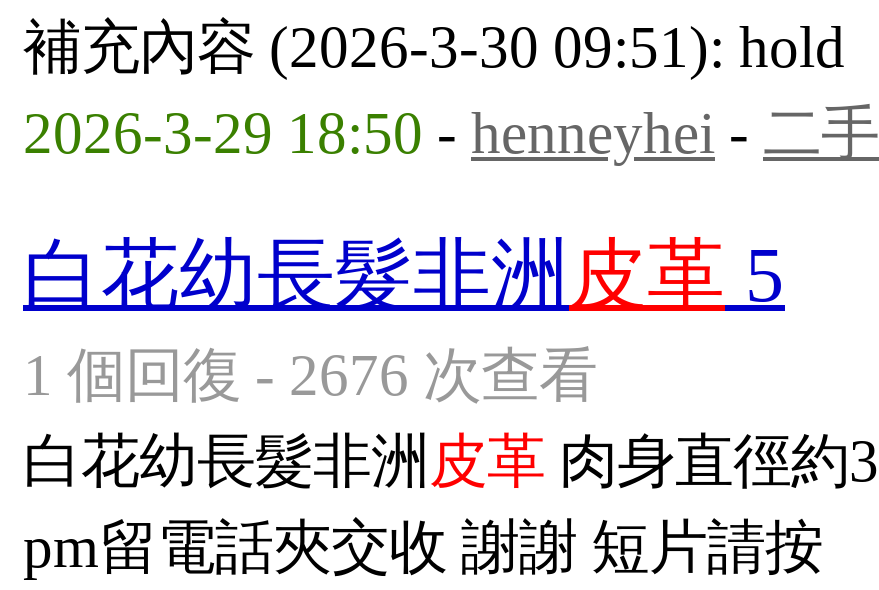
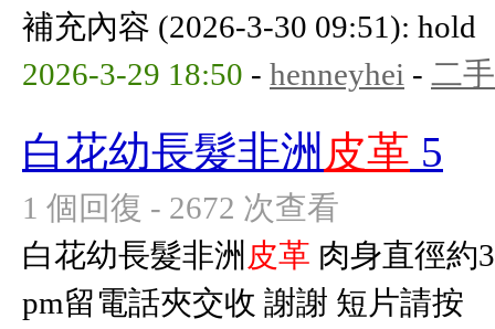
- 1 個回復 - 2676 次查看
+ 1 個回復 - 2672 次查看
